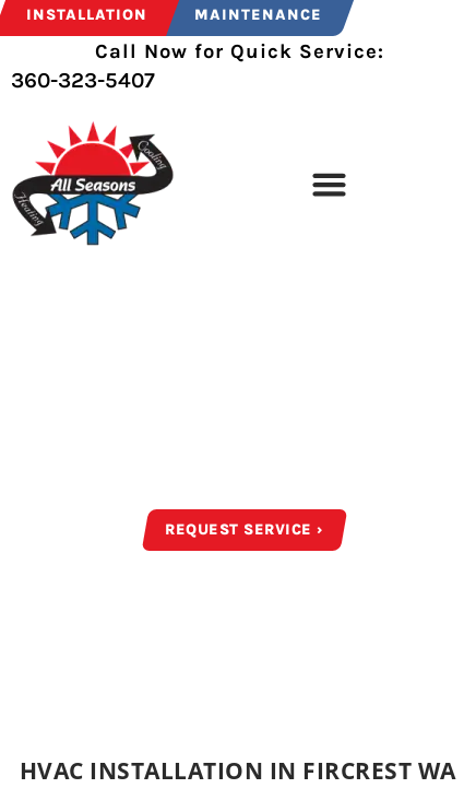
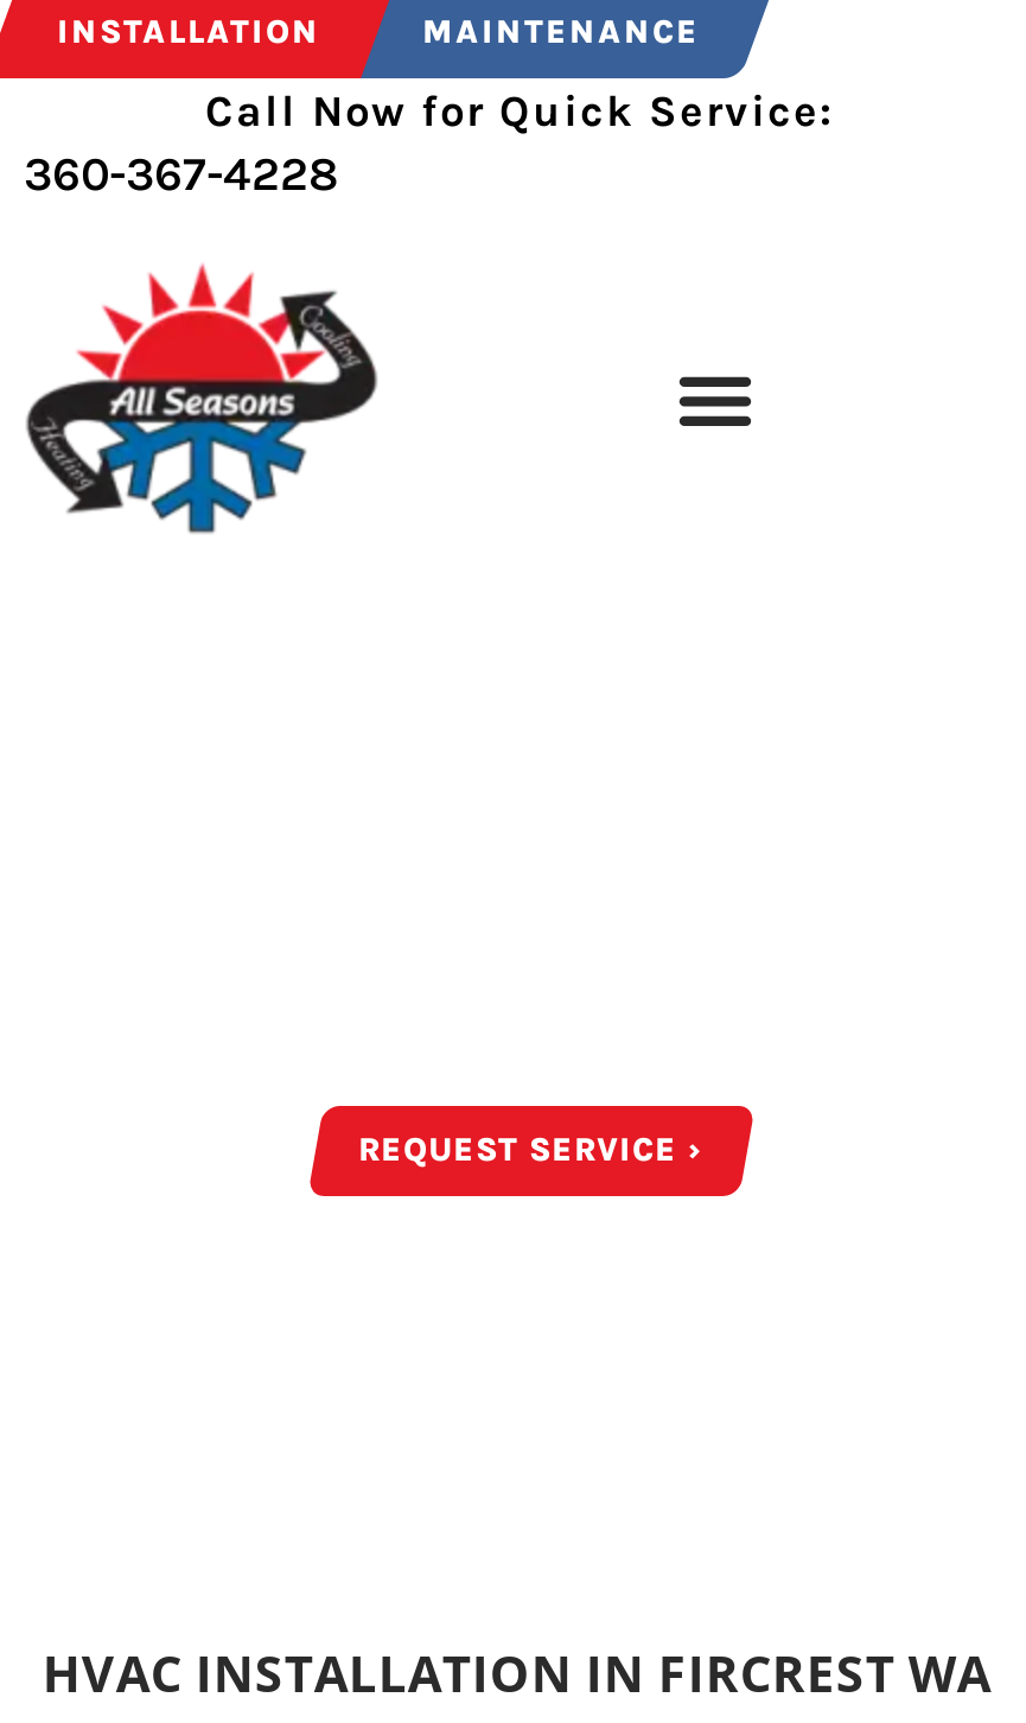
- 360-323-5407
+ 360-367-4228
